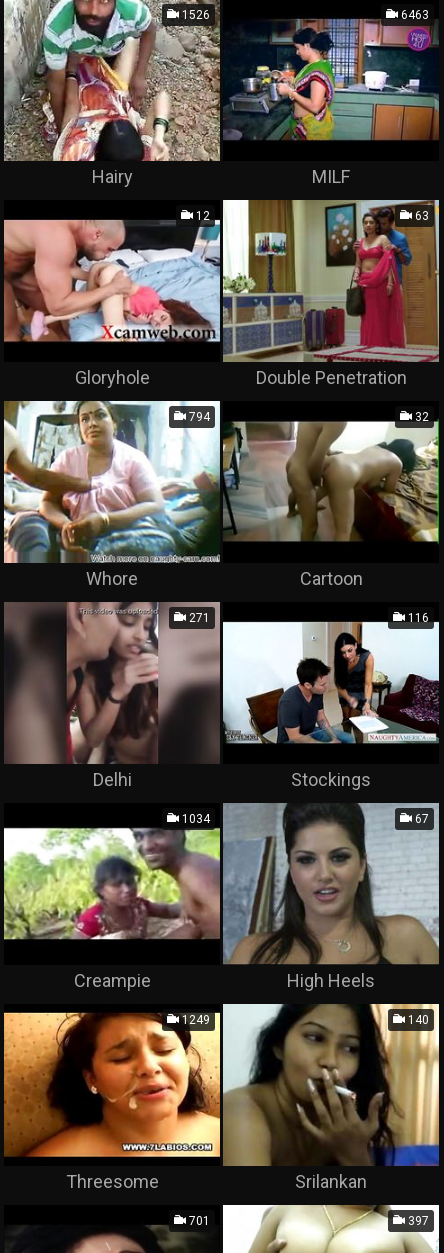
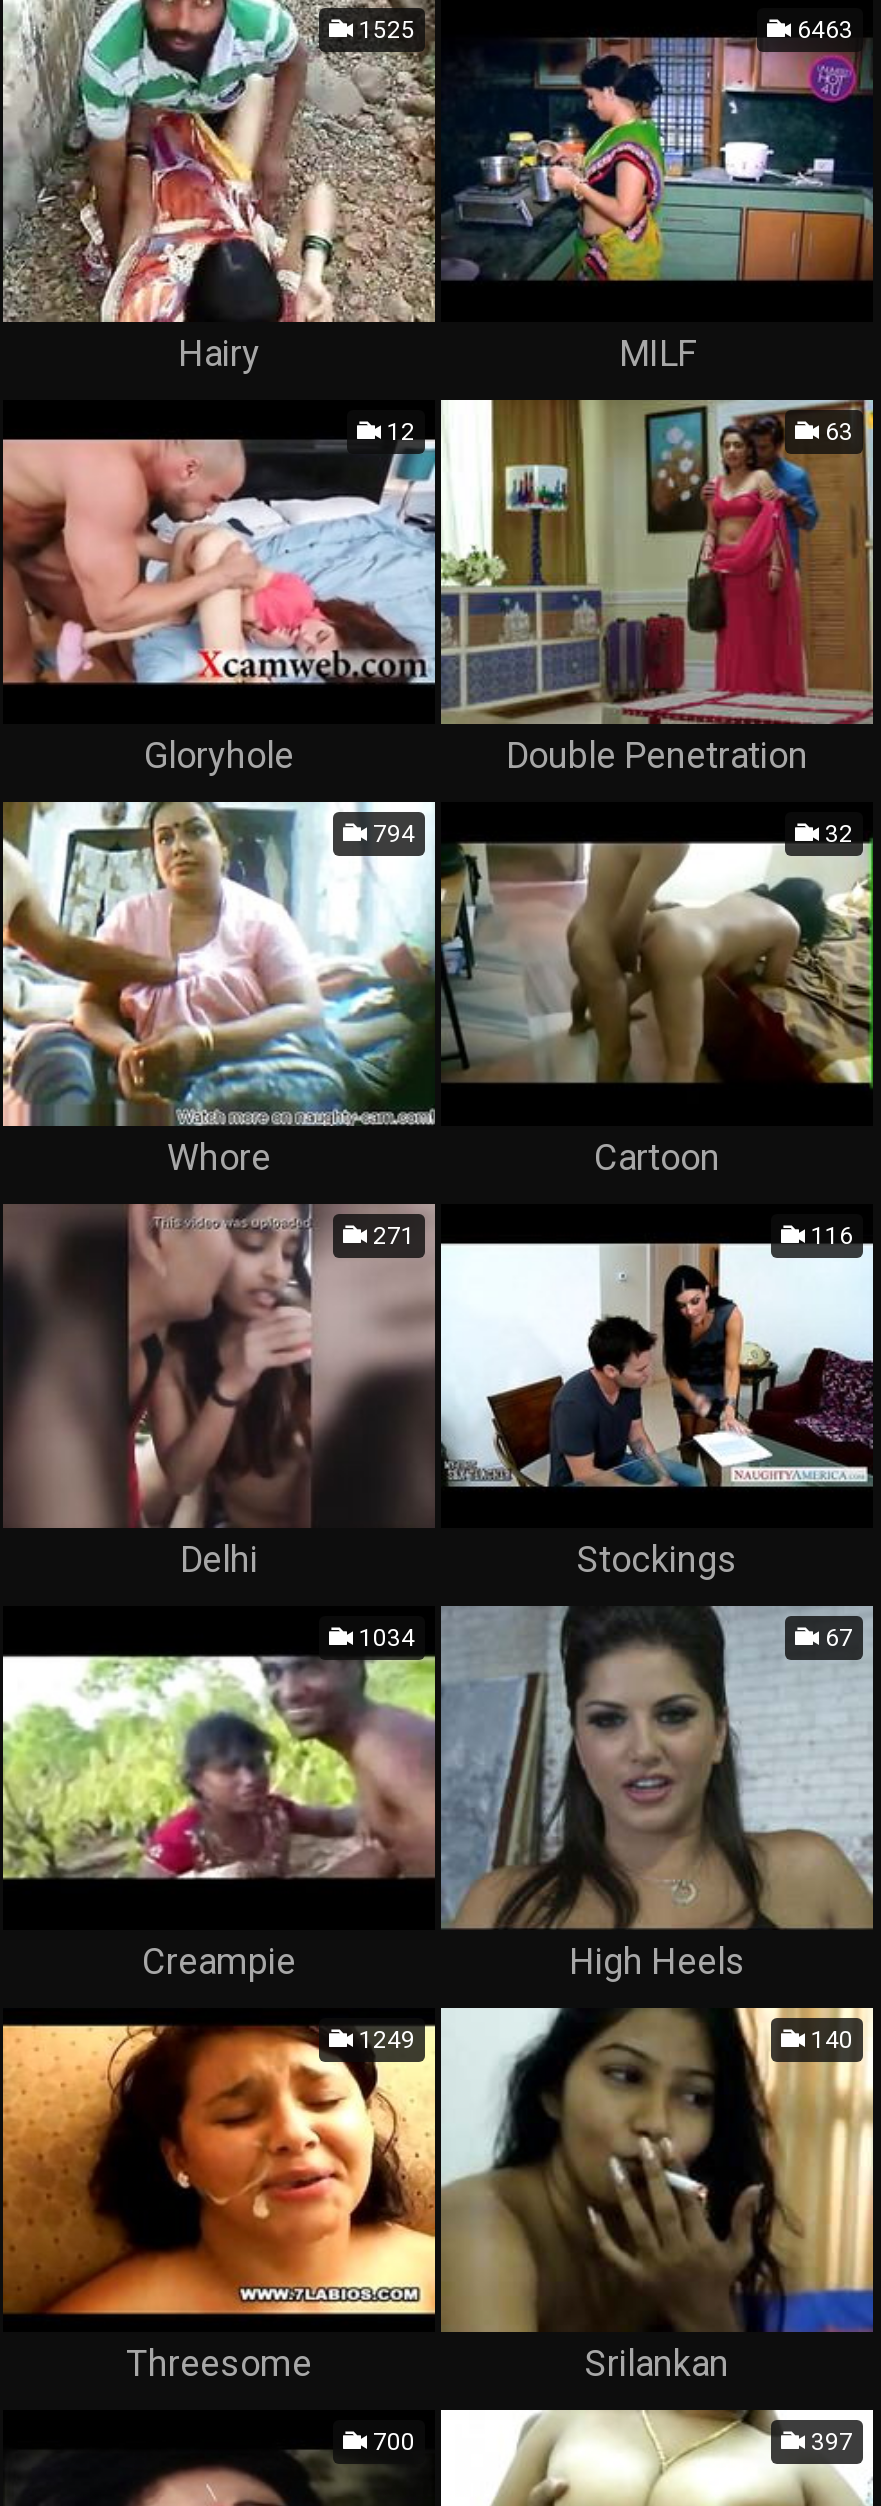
- 1526
+ 1525

- 701
+ 700
